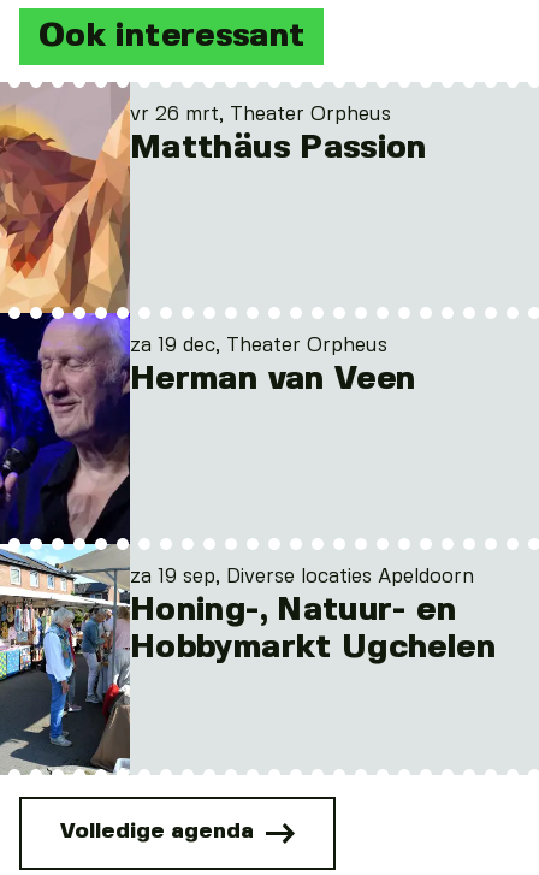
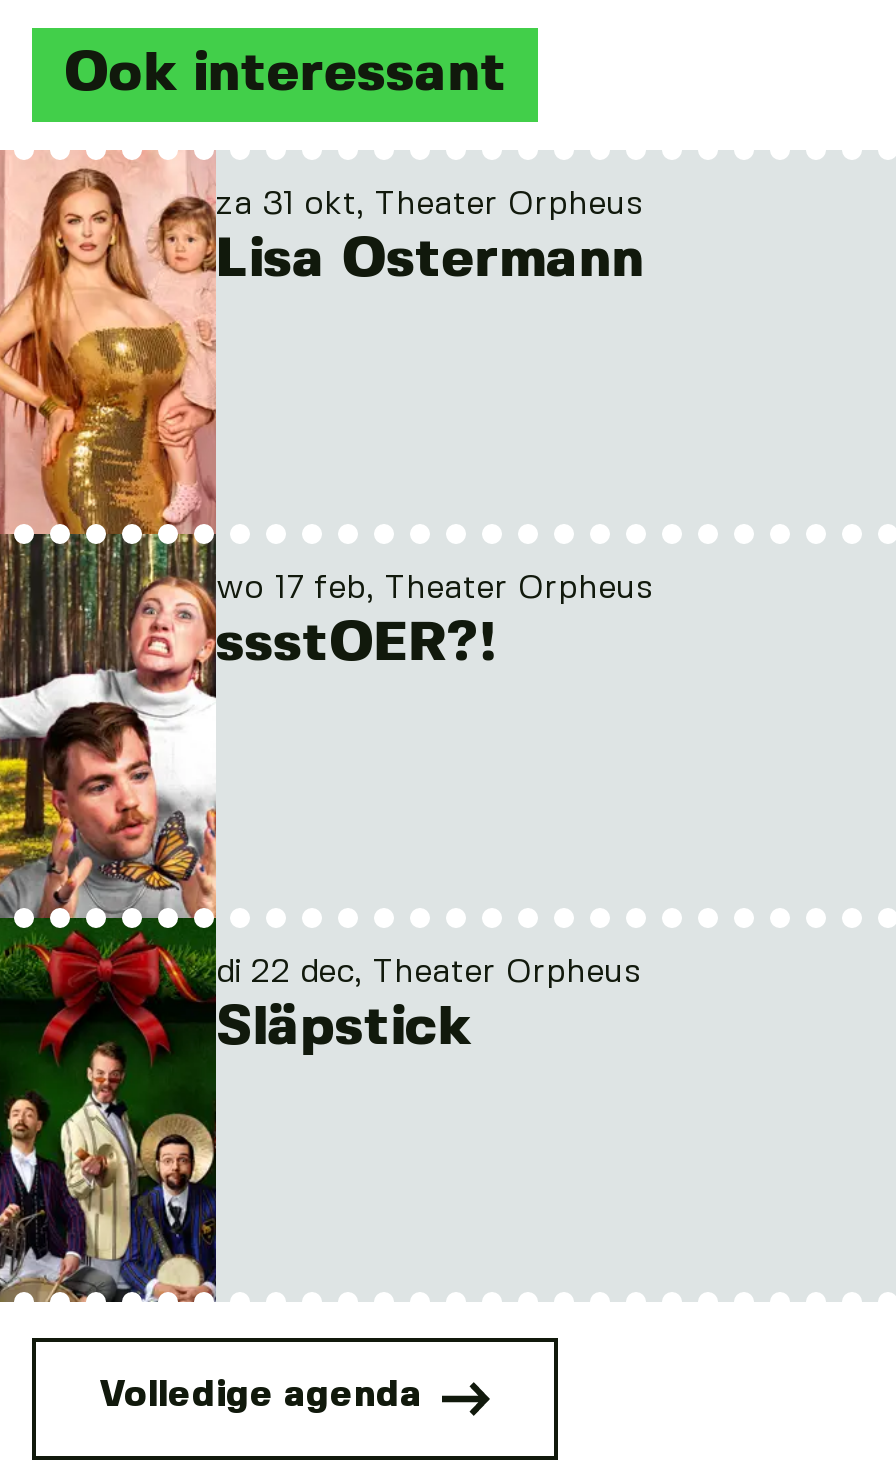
- [image]
- vr 26 mrt, Theater Orpheus
- Matthäus Passion
+ [image]
+ za 31 okt, Theater Orpheus
+ Lisa Ostermann

- za 19 dec, Theater Orpheus
- Herman van Veen
+ wo 17 feb, Theater Orpheus
+ ssstOER?!

- za 19 sep, Diverse locaties Apeldoorn
- Honing-, Natuur- en
- Hobbymarkt Ugchelen
+ di 22 dec, Theater Orpheus
+ Släpstick
